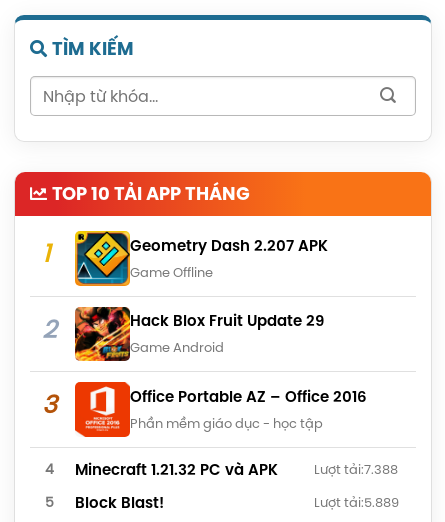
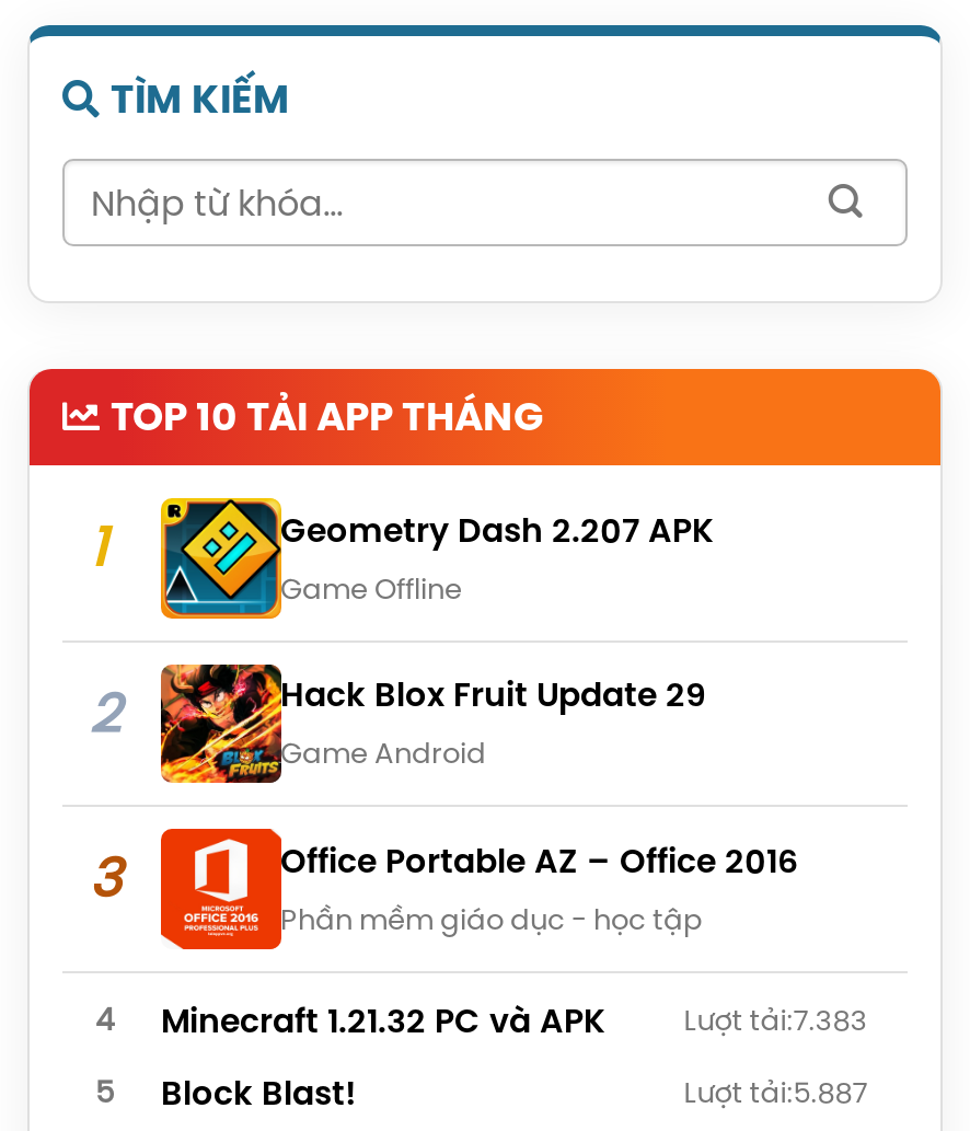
- Minecraft 1.21.32 PC và APK Lượt tải:7.388
+ Minecraft 1.21.32 PC và APK Lượt tải:7.383

- Lượt tải:5.889
+ Lượt tải:5.887
